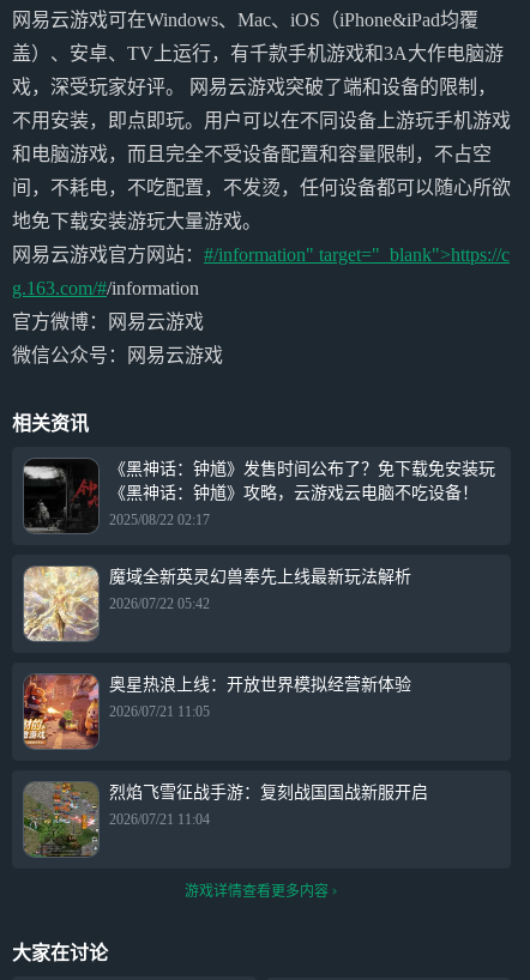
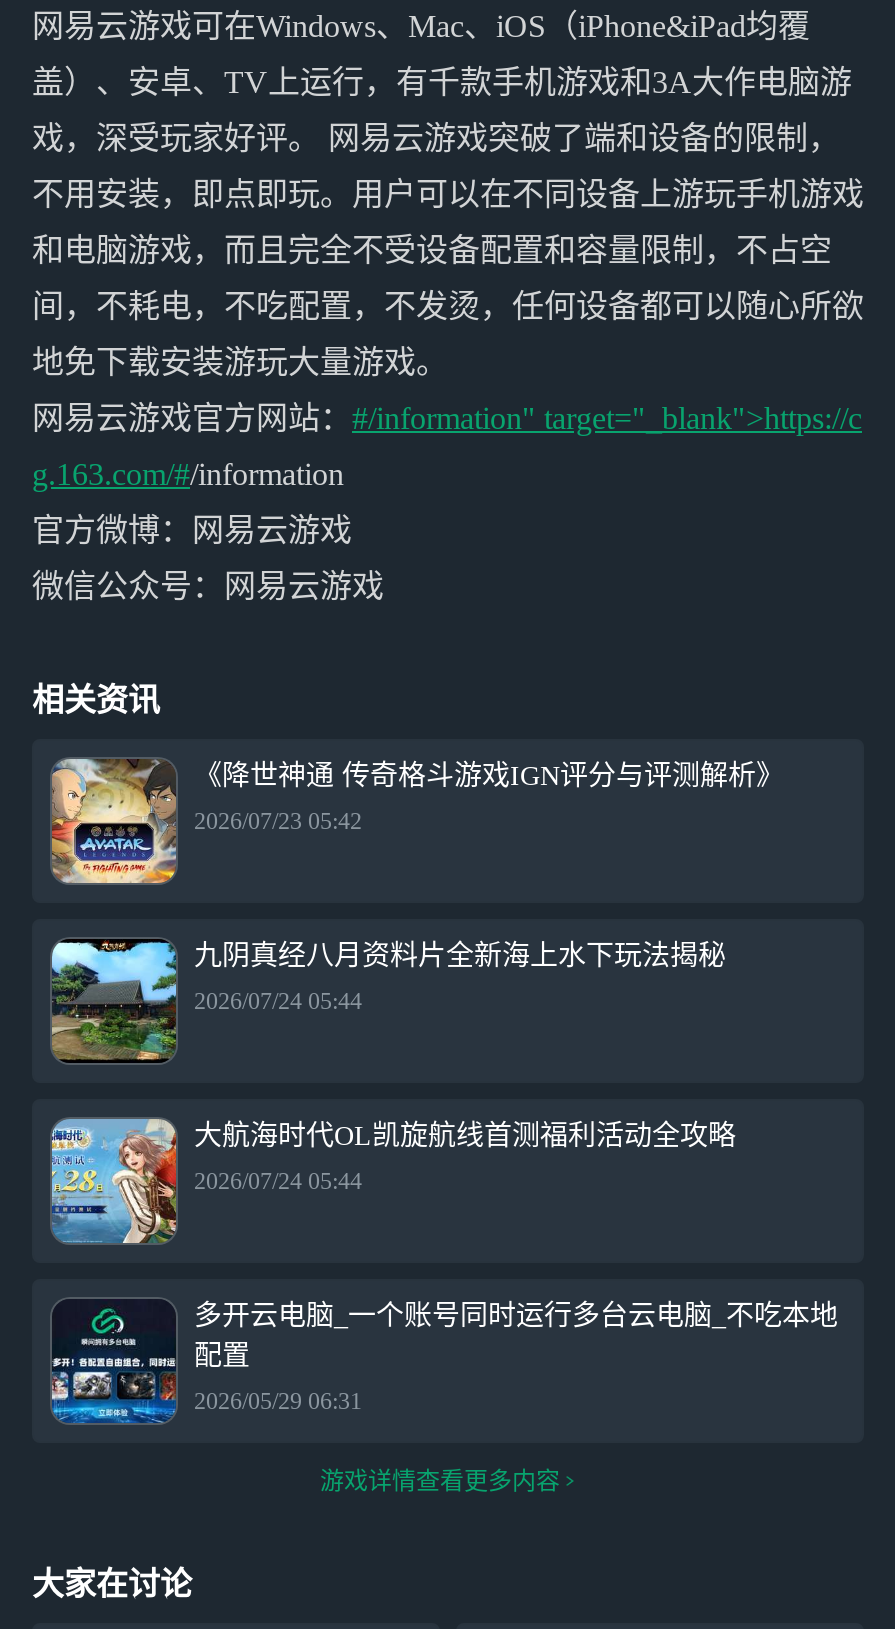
- [image]
- 《黑神话：钟馗》发售时间公布了？免下载免安装玩
- 《黑神话：钟馗》攻略，云游戏云电脑不吃设备！
+ [image]
+ 《降世神通 传奇格斗游戏IGN评分与评测解析》

- 2025/08/22 02:17
+ 2026/07/23 05:42

- [image]
- 魔域全新英灵幻兽奉先上线最新玩法解析
+ [image]
+ 九阴真经八月资料片全新海上水下玩法揭秘

- 2026/07/22 05:42
+ 2026/07/24 05:44

- [image]
- 奥星热浪上线：开放世界模拟经营新体验
+ [image]
+ 大航海时代OL凯旋航线首测福利活动全攻略

- 2026/07/21 11:05
+ 2026/07/24 05:44

- [image]
- 烈焰飞雪征战手游：复刻战国国战新服开启
+ [image]
+ 多开云电脑_一个账号同时运行多台云电脑_不吃本地
+ 配置

- 2026/07/21 11:04
+ 2026/05/29 06:31
